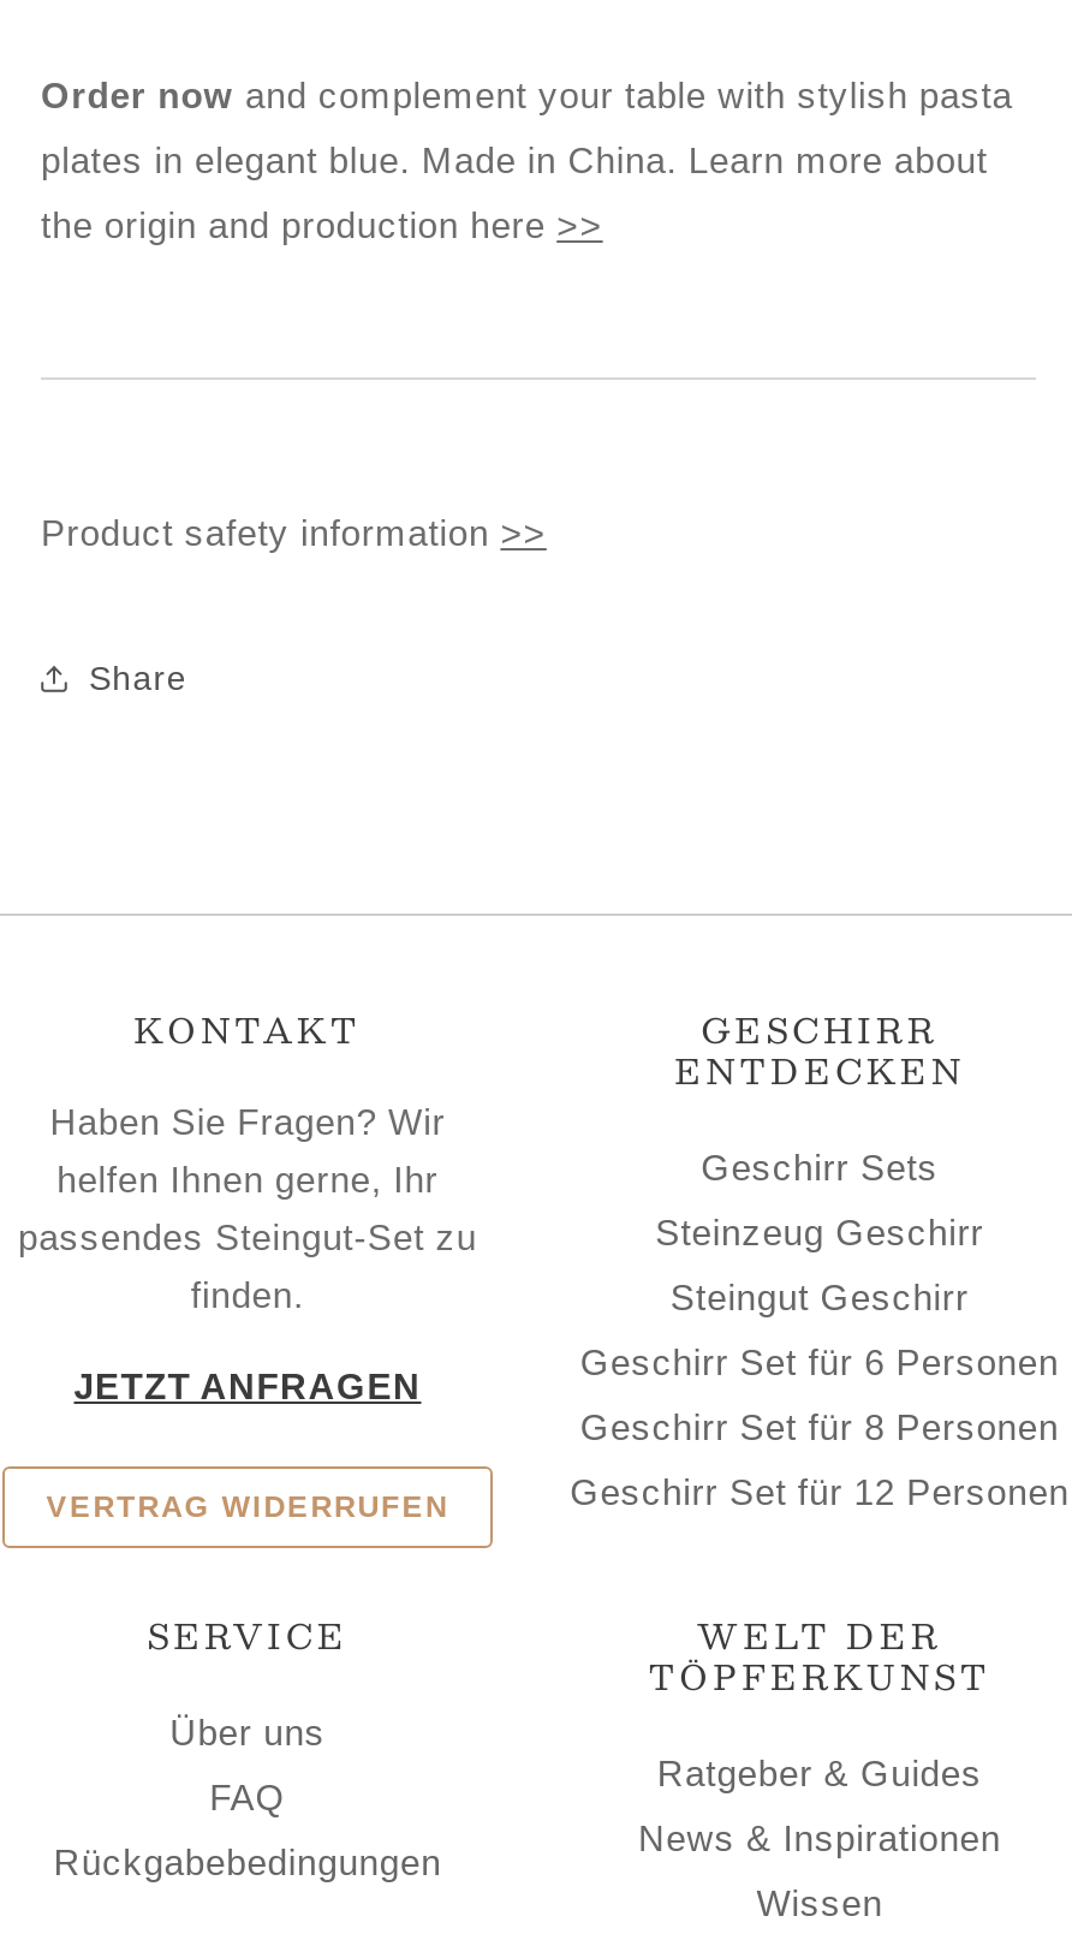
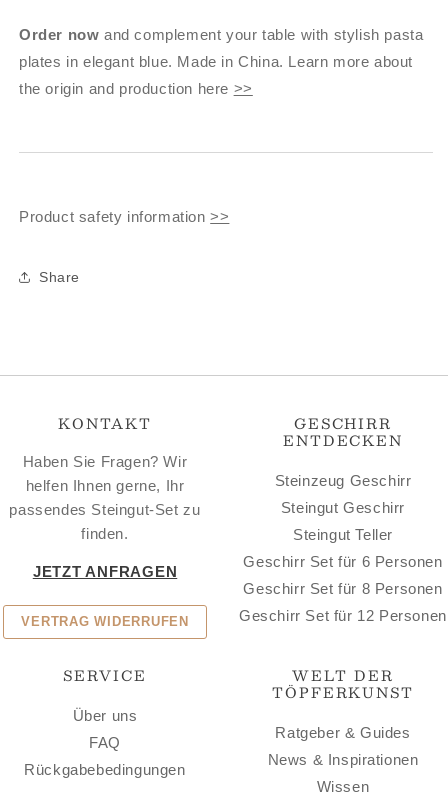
- Geschirr Sets

moved up: Steinzeug Geschirr | Steingut Geschirr

+ Steingut Teller
